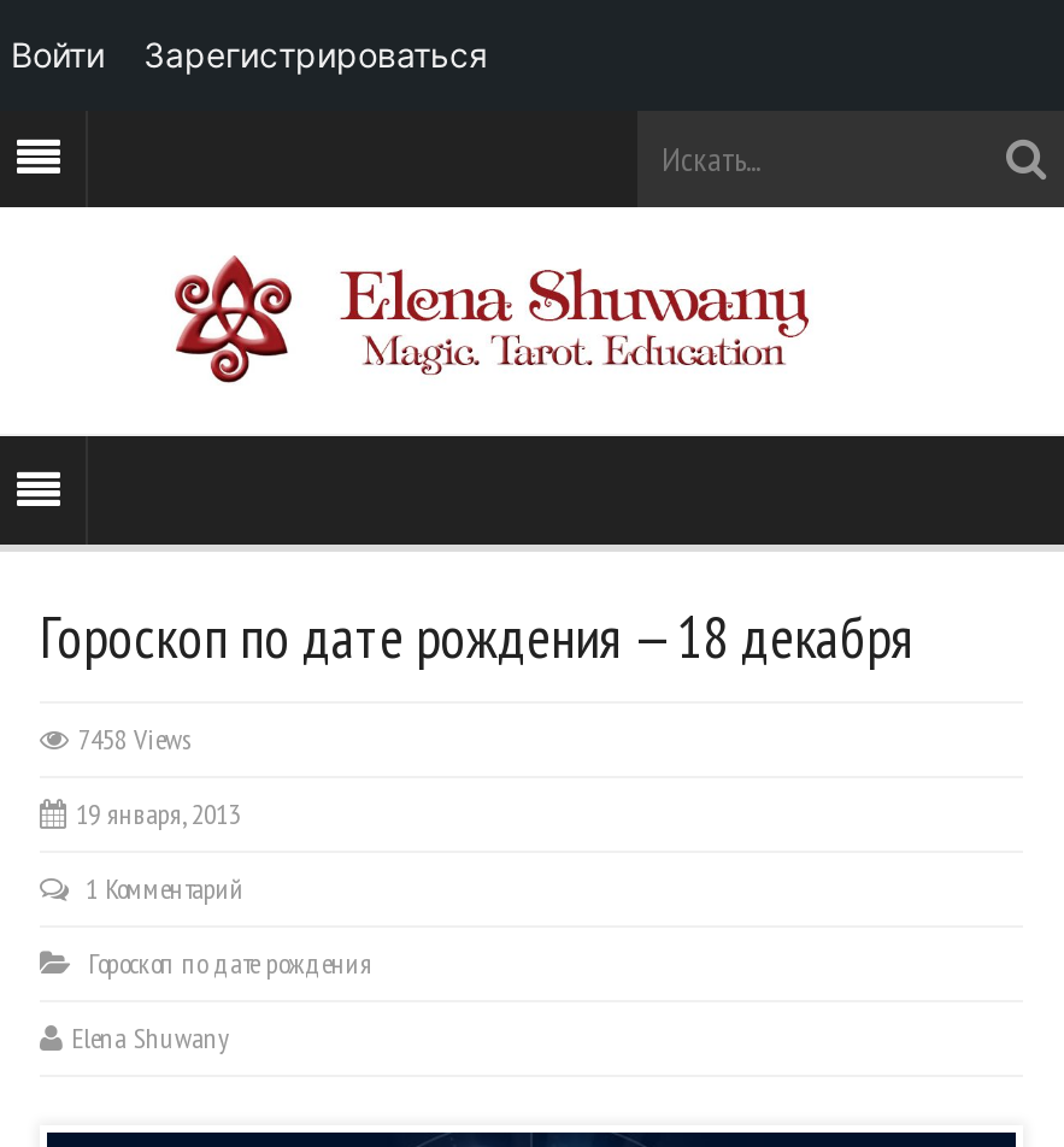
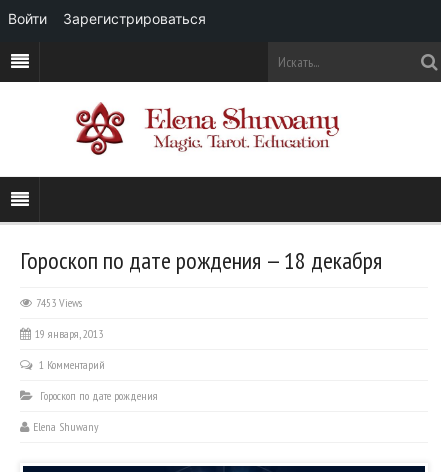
- 7458 Views
+ 7453 Views
